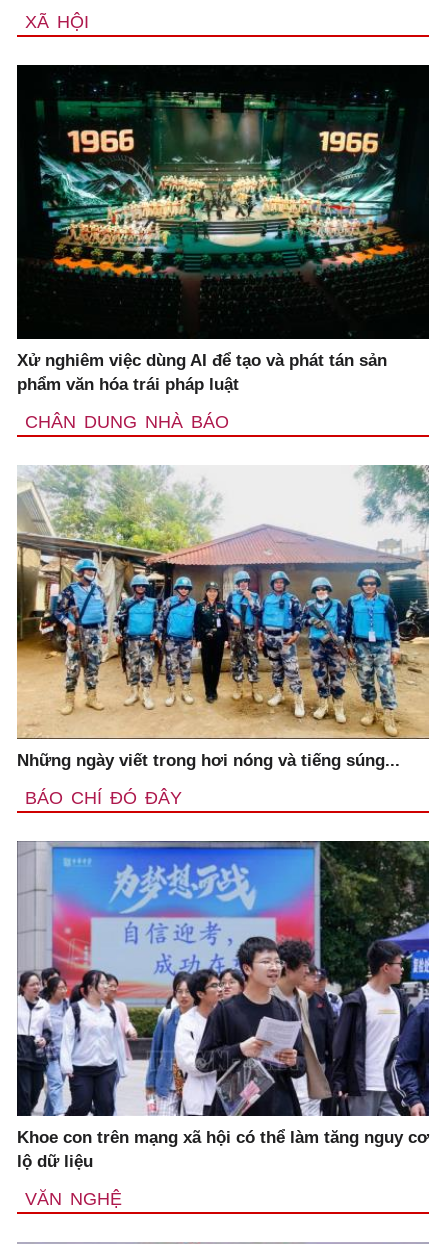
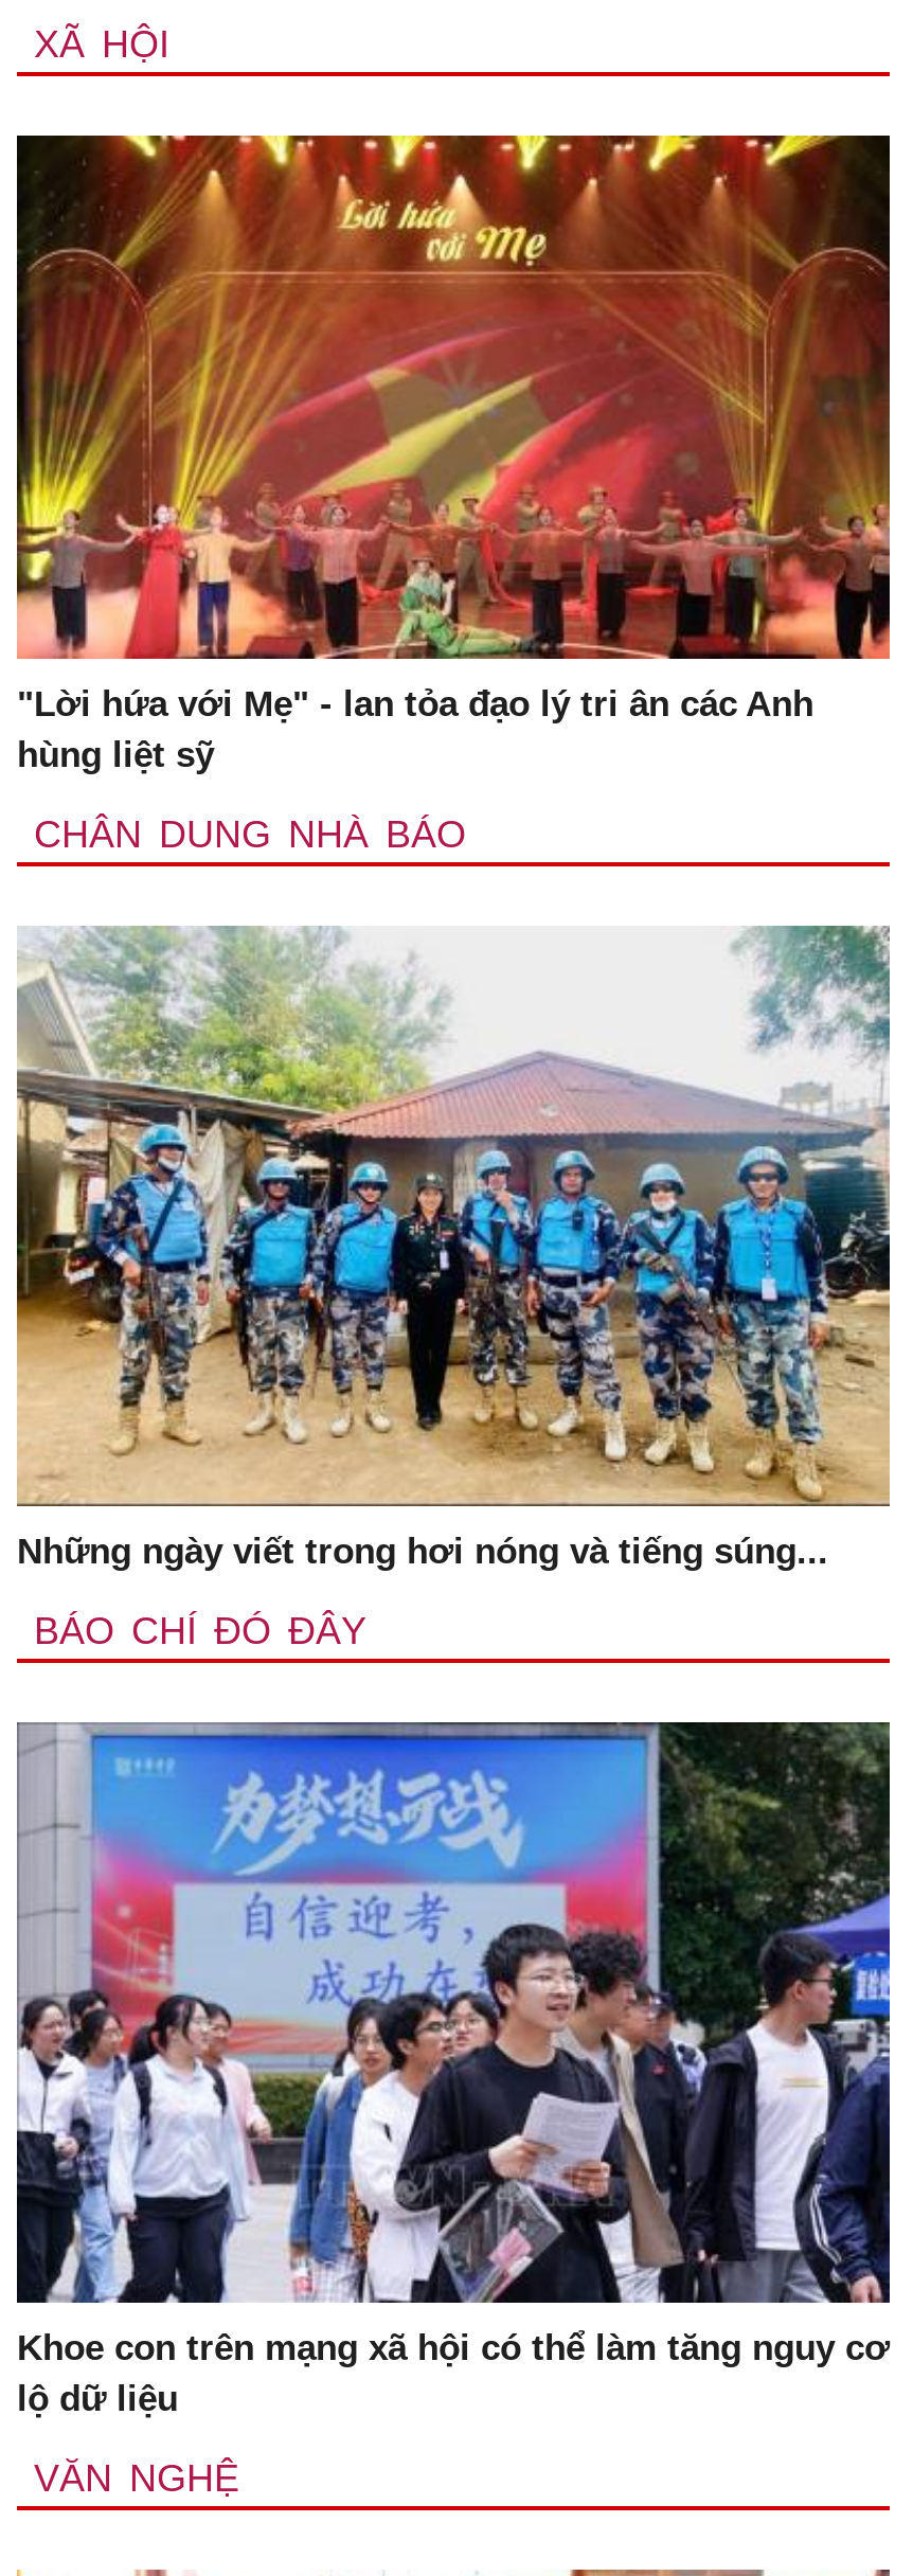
- [image]
- Xử nghiêm việc dùng AI để tạo và phát tán sản
- phẩm văn hóa trái pháp luật
+ [image]
+ "Lời hứa với Mẹ" - lan tỏa đạo lý tri ân các Anh
+ hùng liệt sỹ
